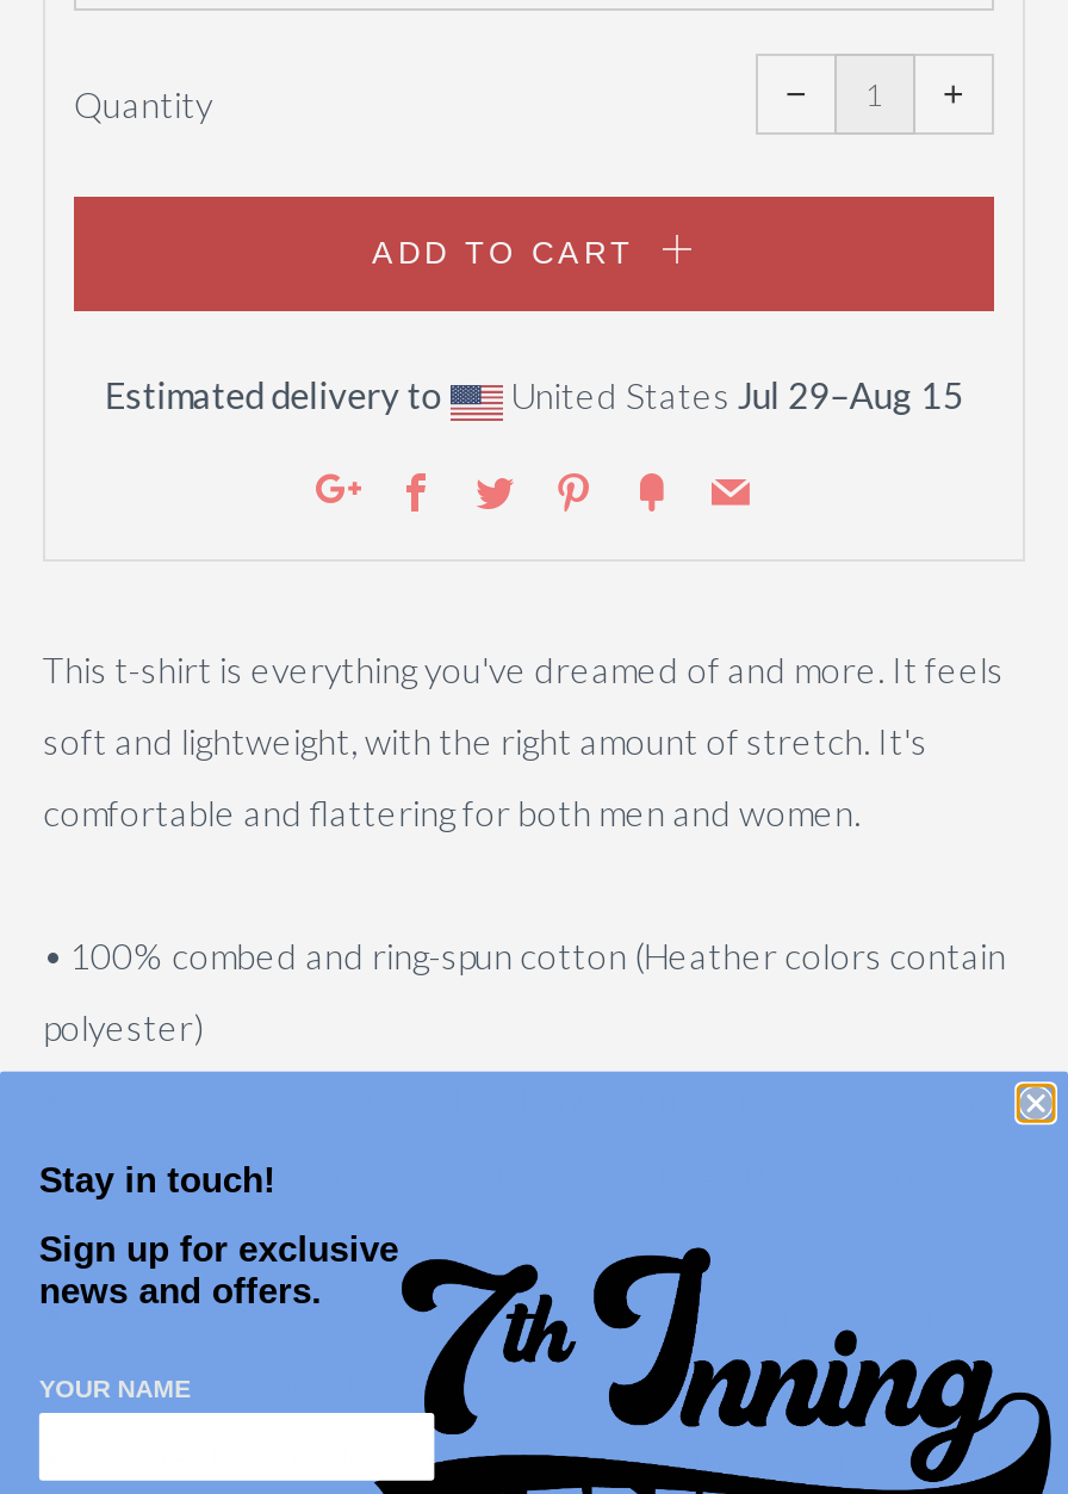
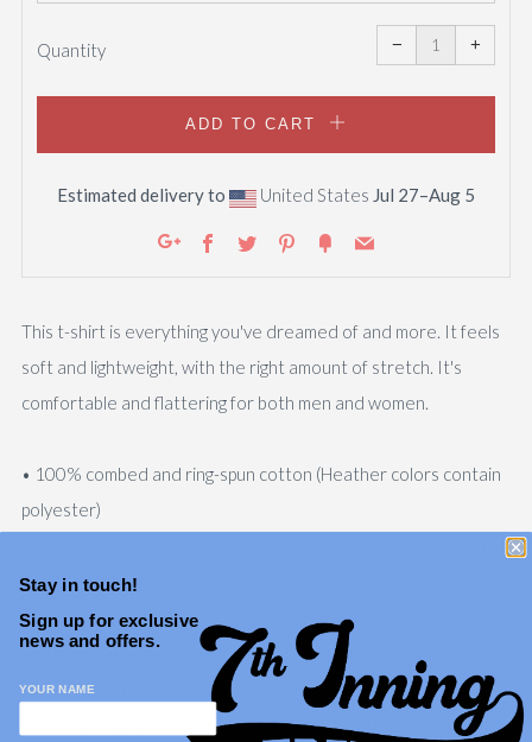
- United States Jul 29–Aug 15
+ United States Jul 27–Aug 5
